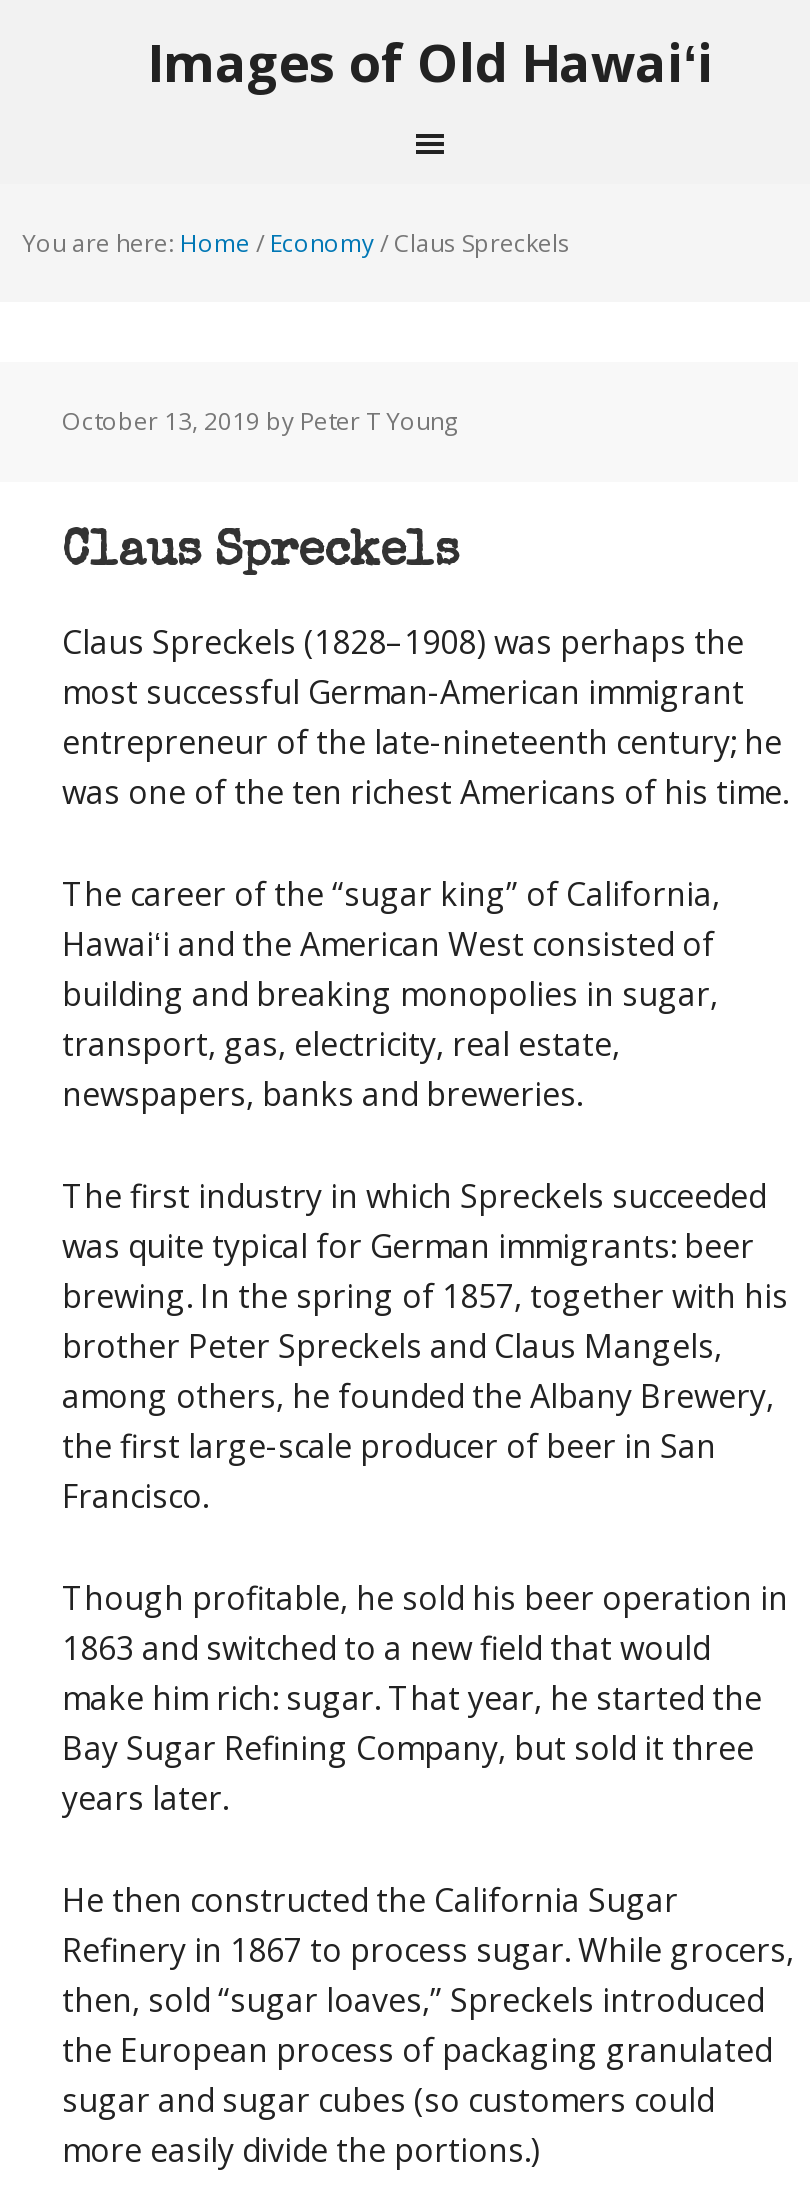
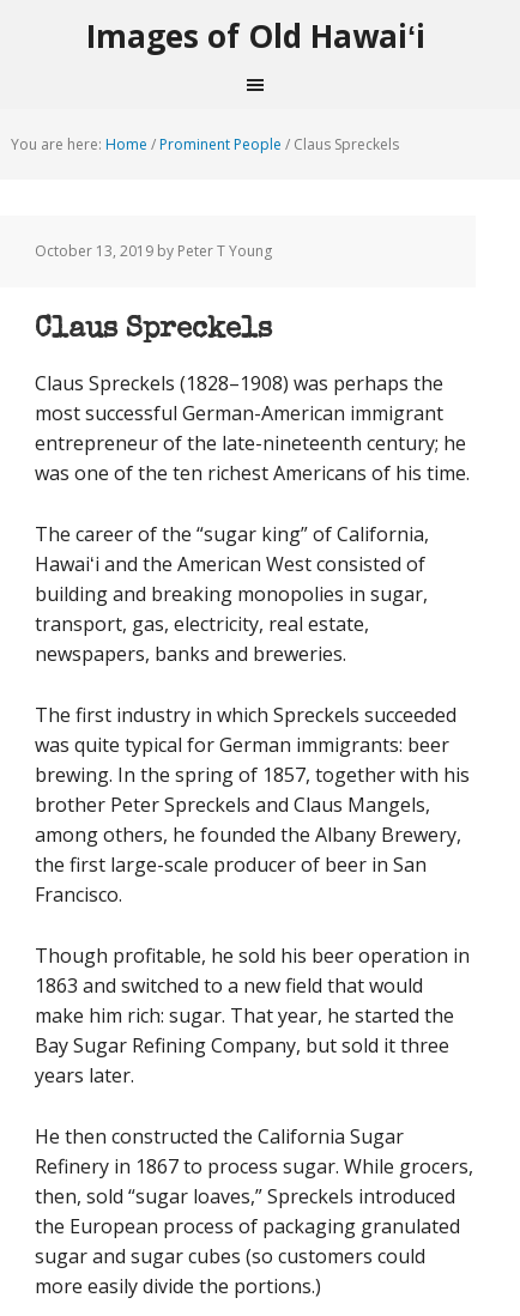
- You are here: Home / Economy / Claus Spreckels
+ You are here: Home / Prominent People / Claus Spreckels
